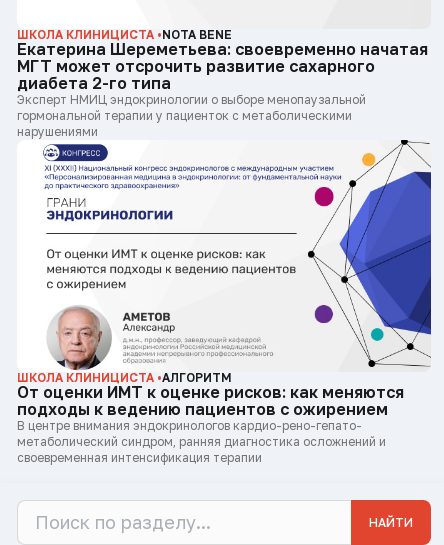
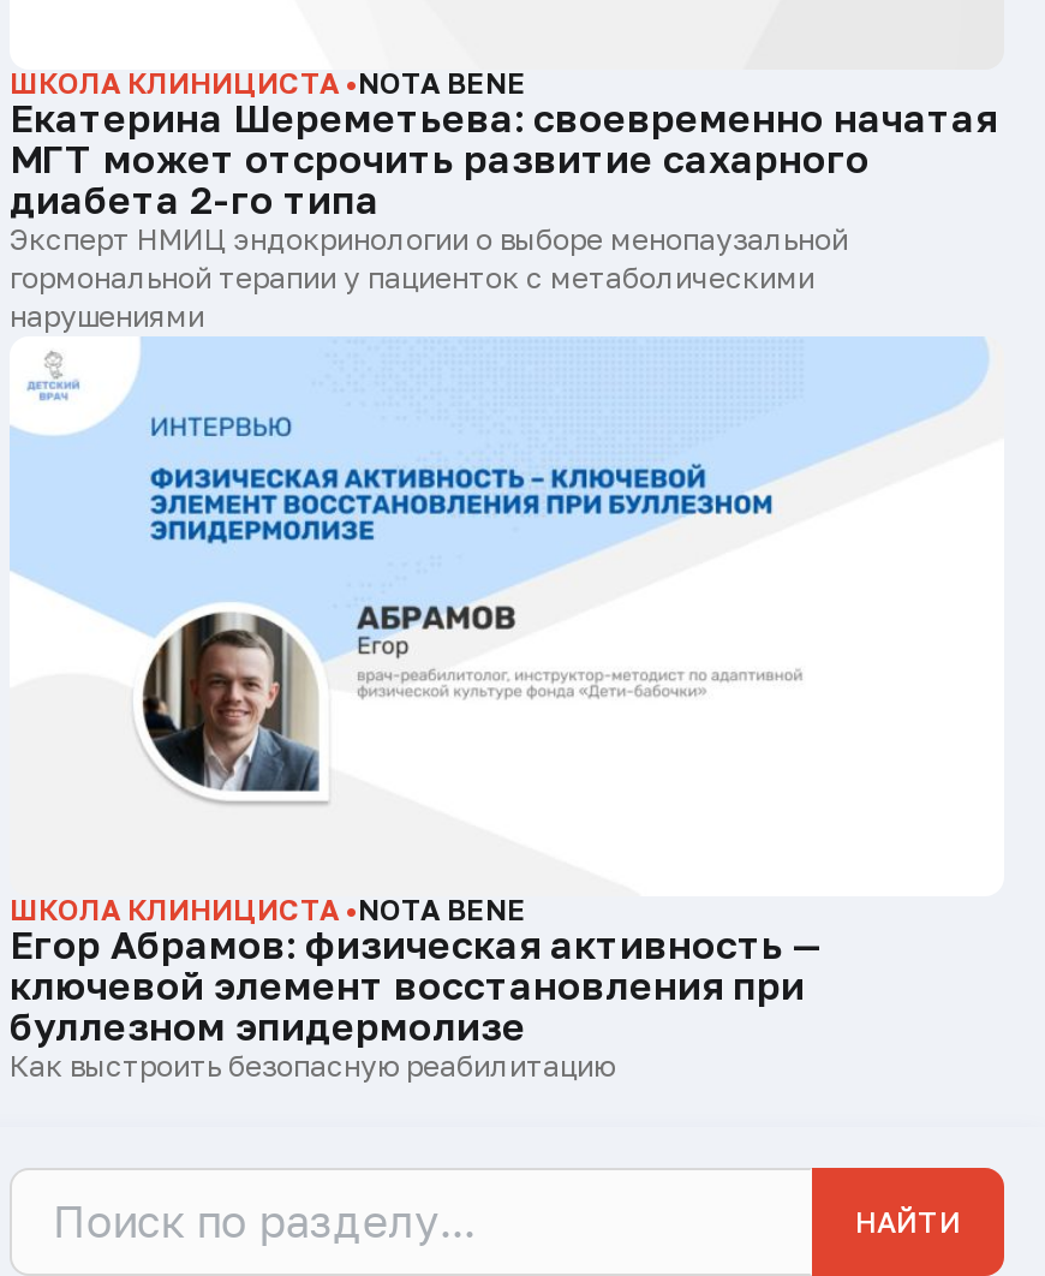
- [image]
- ШКОЛА КЛИНИЦИСТА •АЛГОРИТМ
- От оценки ИМТ к оценке рисков: как меняются
- подходы к ведению пациентов с ожирением
- В центре внимания эндокринологов кардио-рено-гепато-
- метаболический синдром, ранняя диагностика осложнений и
- своевременная интенсификация терапии
+ [image]
+ ШКОЛА КЛИНИЦИСТА •NOTA BENE
+ Егор Абрамов: физическая активность —
+ ключевой элемент восстановления при
+ буллезном эпидермолизе
+ Как выстроить безопасную реабилитацию
